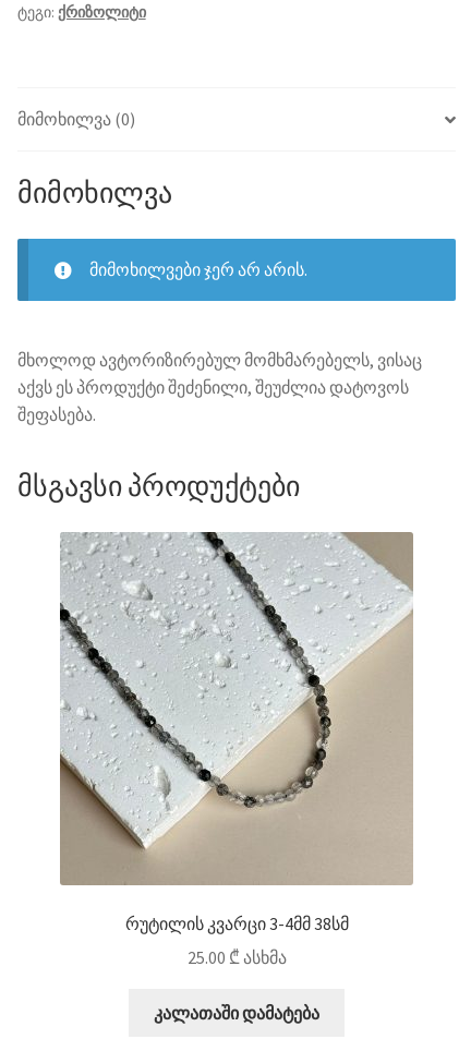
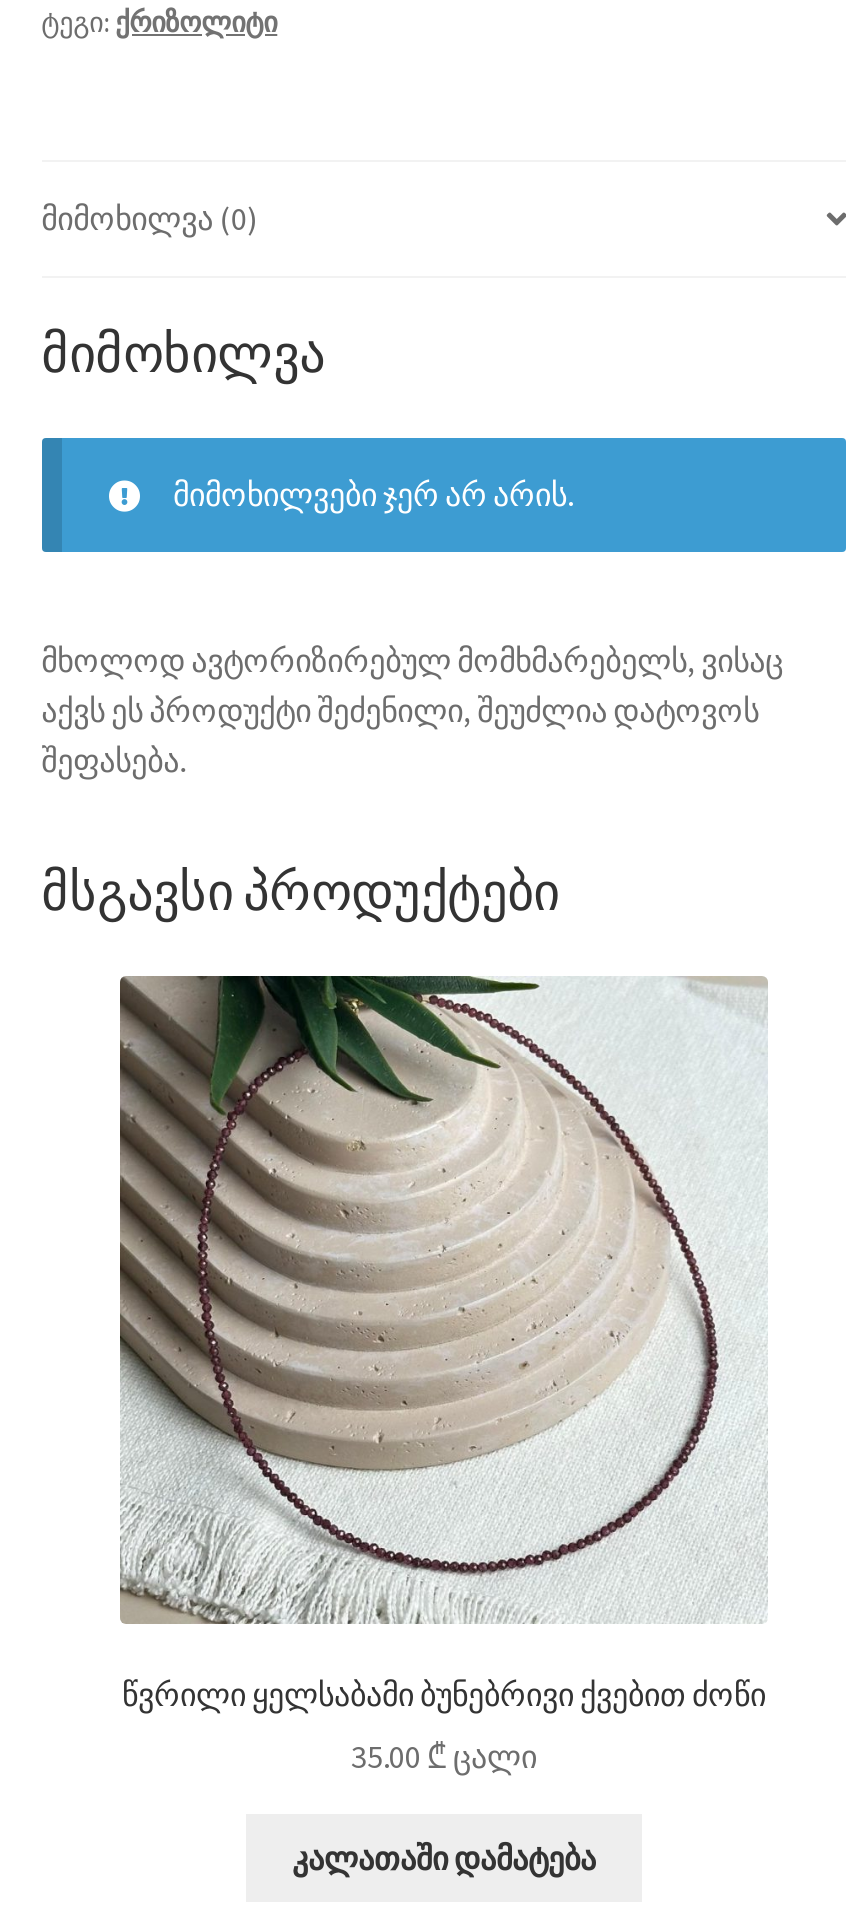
- [image]
- რუტილის კვარცი 3-4მმ 38სმ
+ [image]
+ წვრილი ყელსაბამი ბუნებრივი ქვებით ძოწი

- 25.00 ₾ ასხმა
+ 35.00 ₾ ცალი
